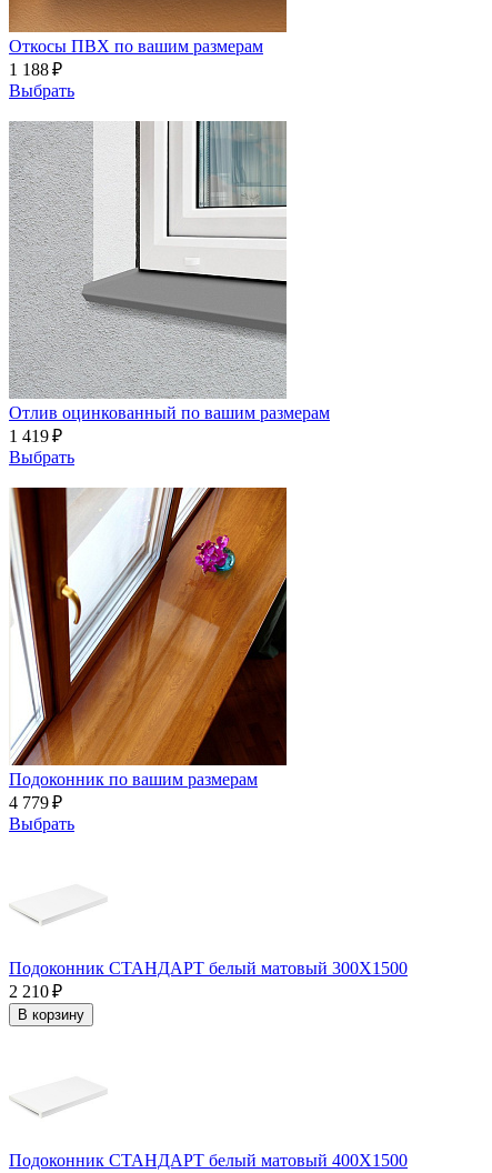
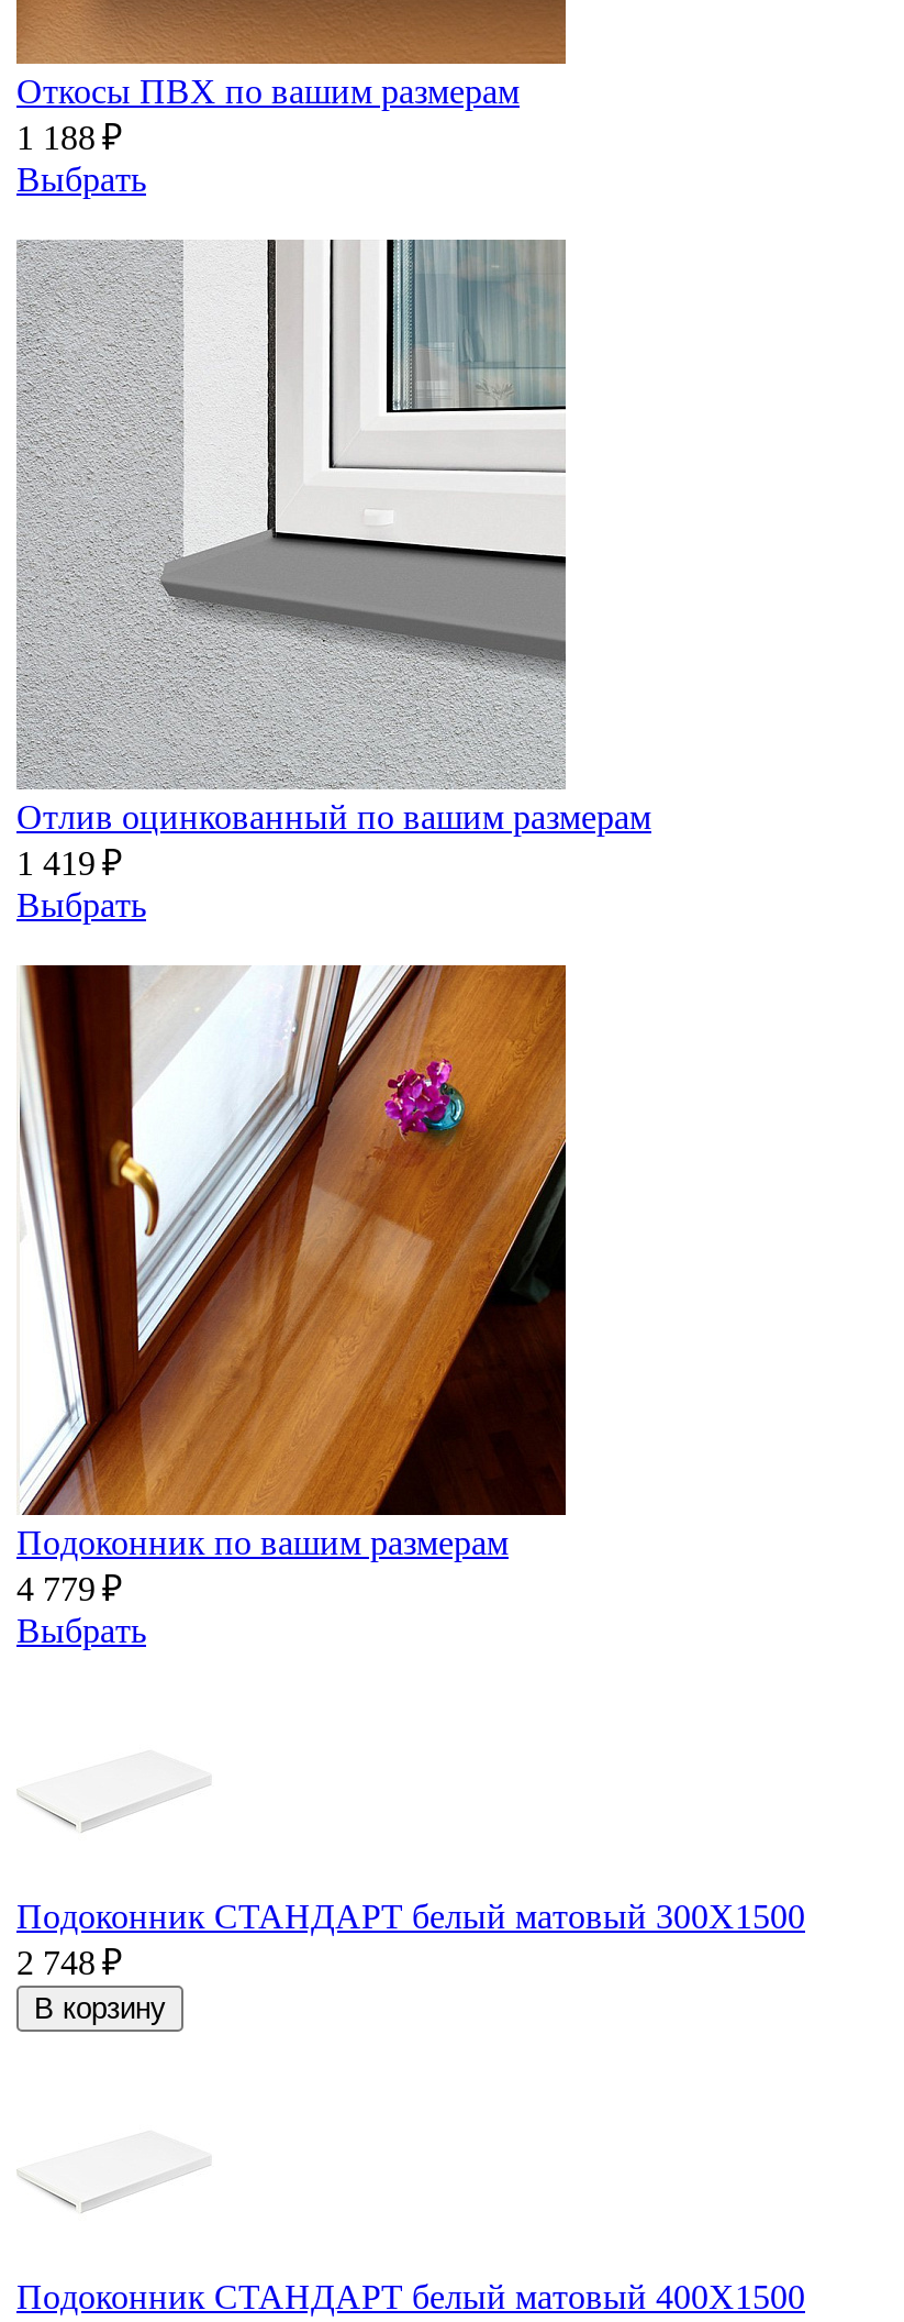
- 2 210 ₽
+ 2 748 ₽
